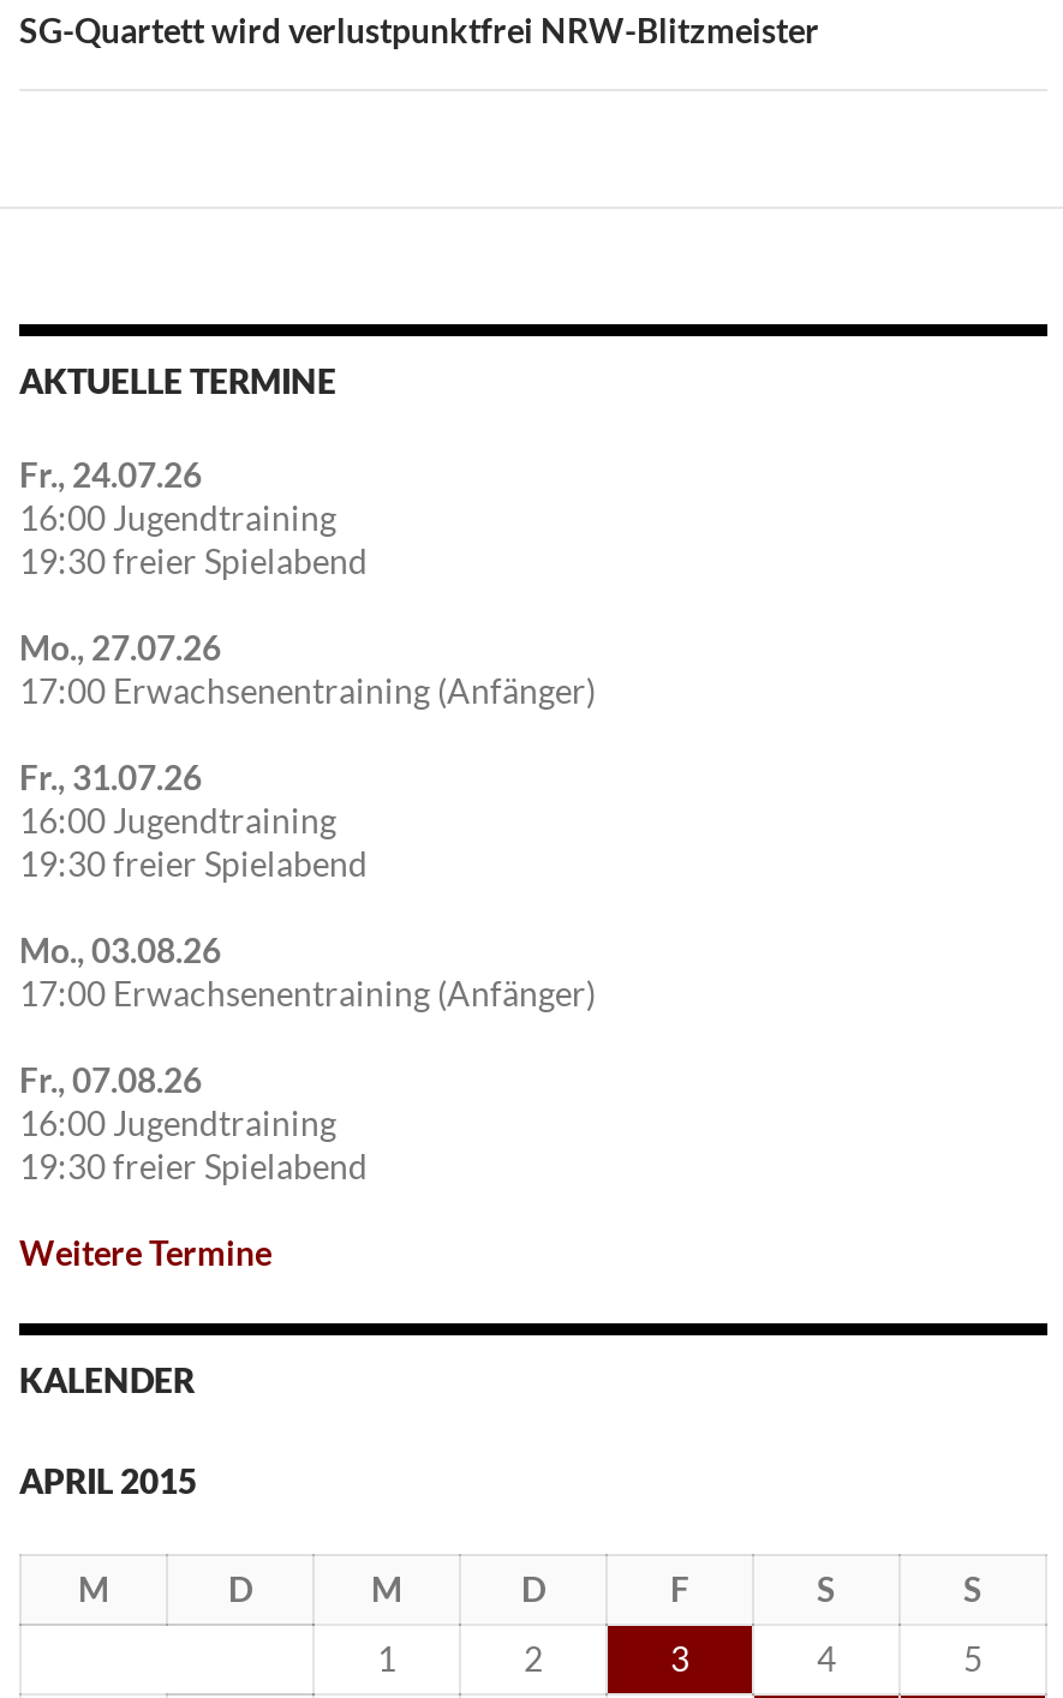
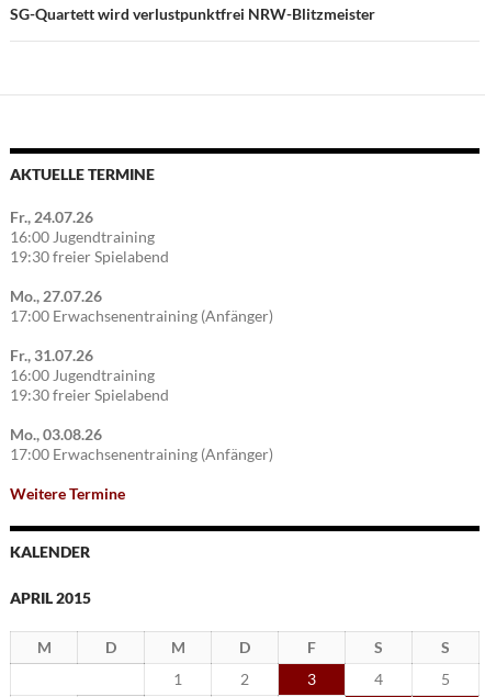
- Fr., 07.08.26
- 16:00 Jugendtraining
- 19:30 freier Spielabend
